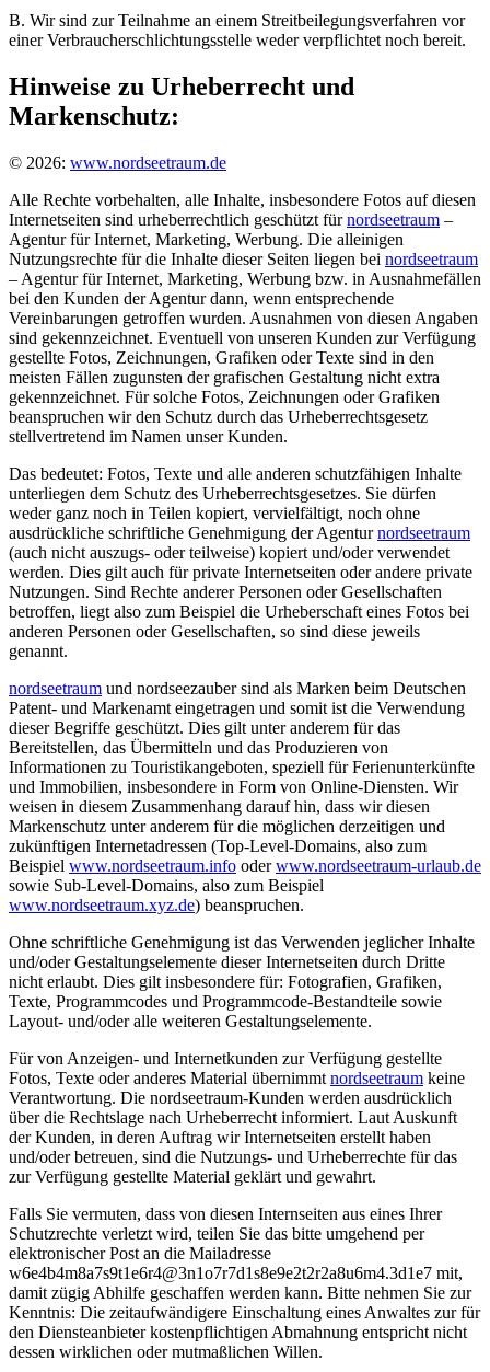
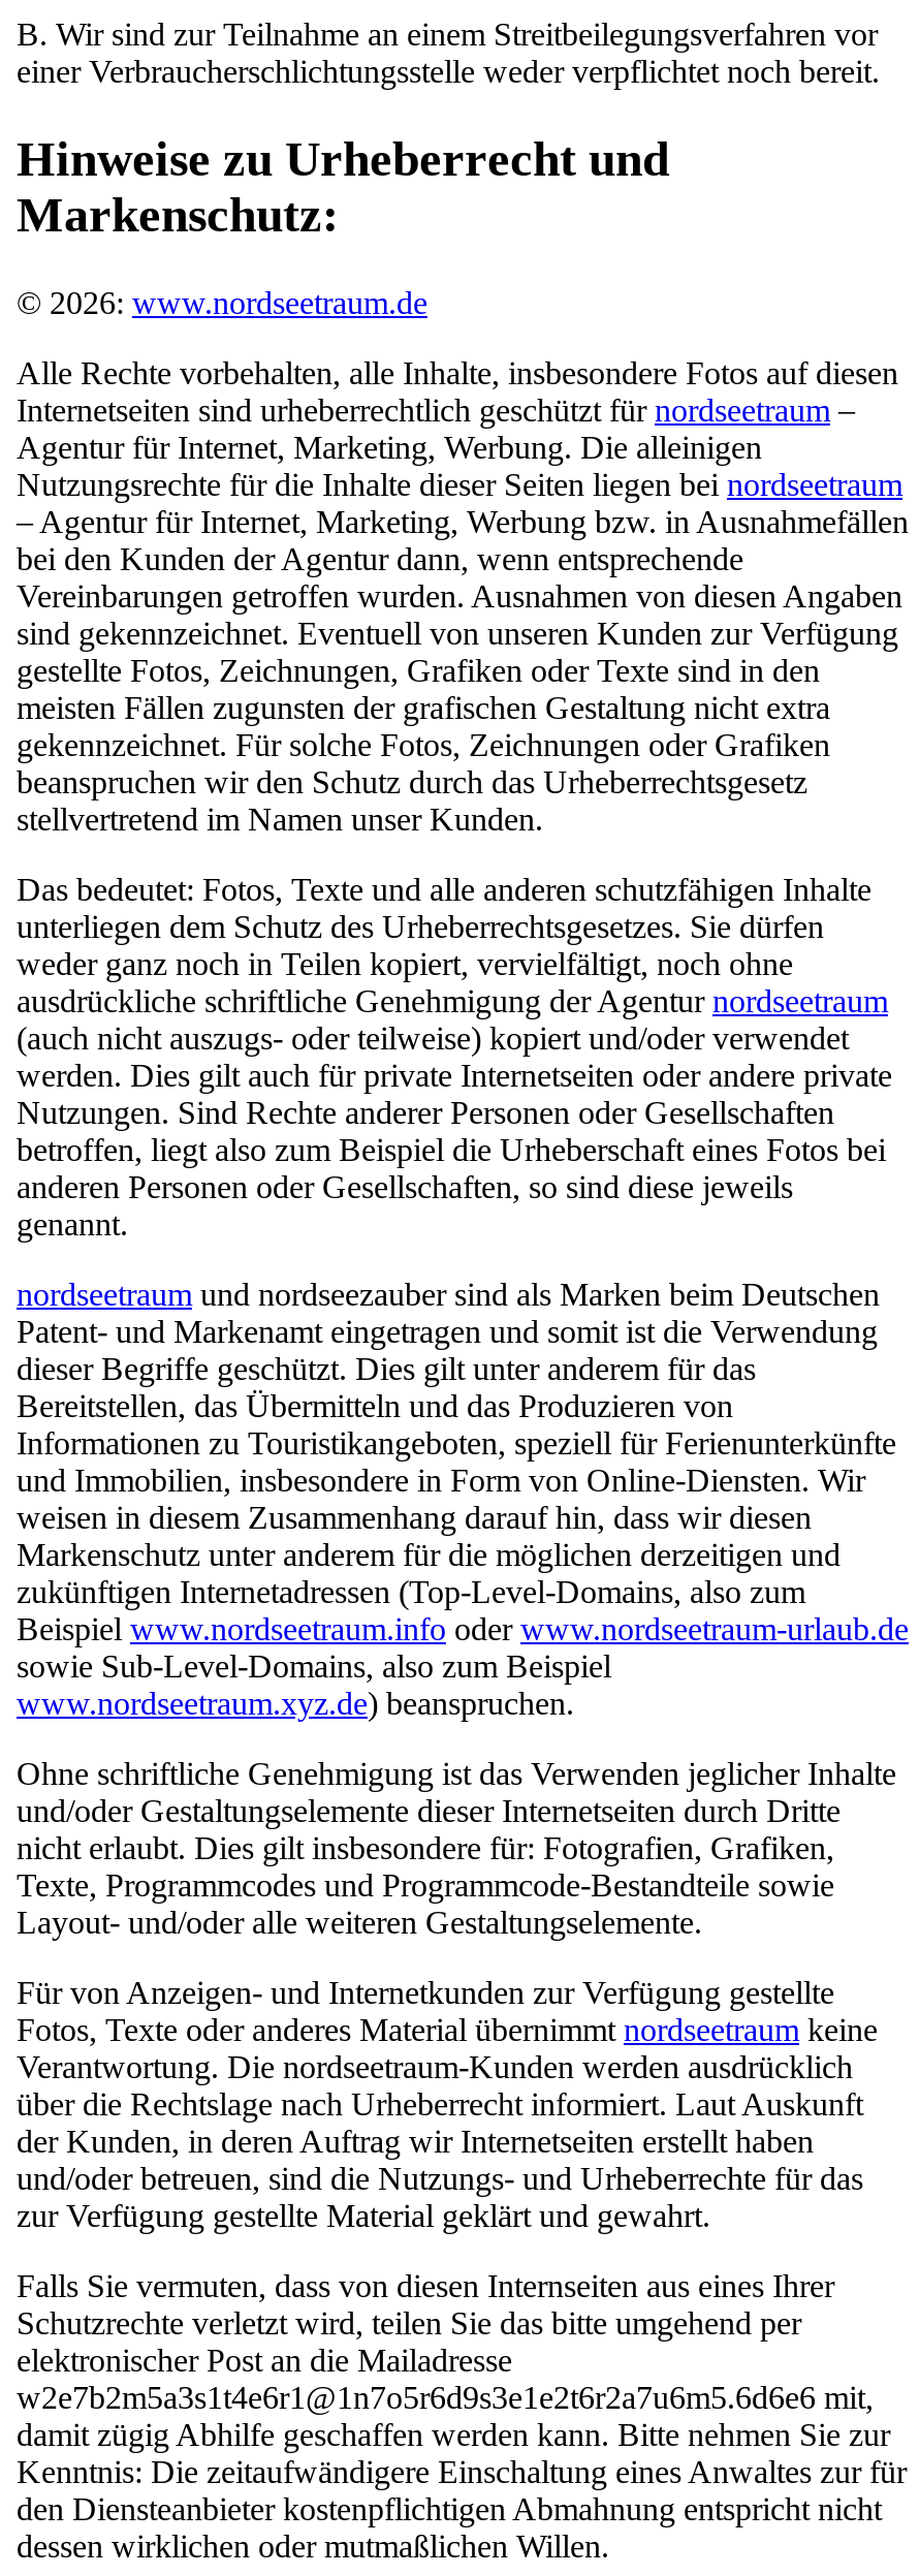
- w6e4b4m8a7s9 t 1e6r4 @3 n1o7r7d1s8e9 e2t2r2a8u6m4.3d1e7 mit,
+ w2e7b2m5a3s1 t 4e6r1 @1 n7o5r6d9s3e1 e2t6r2a7u6m5.6d6e6 mit,
